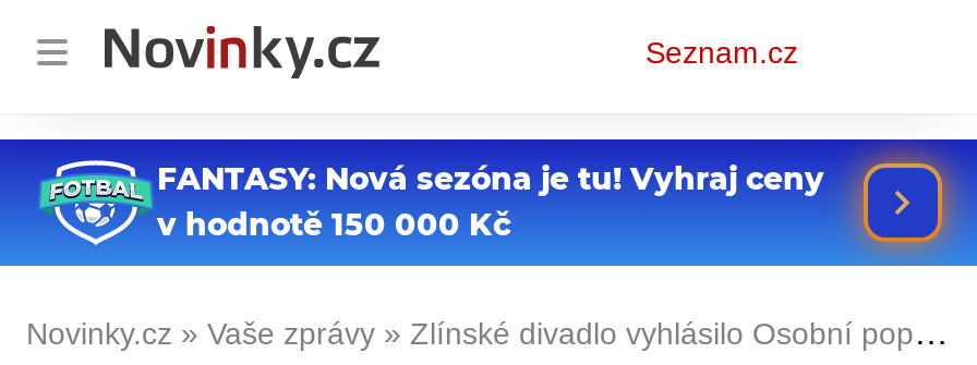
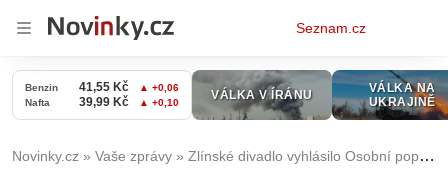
- [image]
+ [image]
